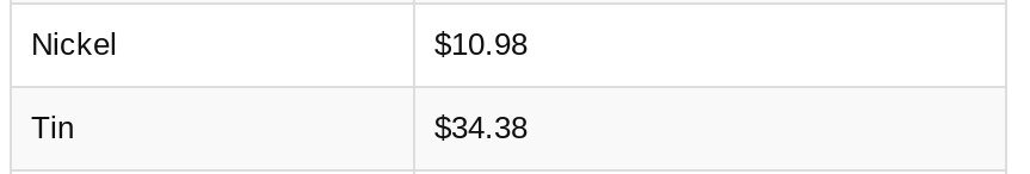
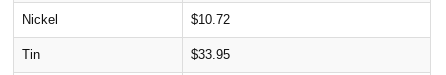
- $10.98
+ $10.72

- $34.38
+ $33.95
